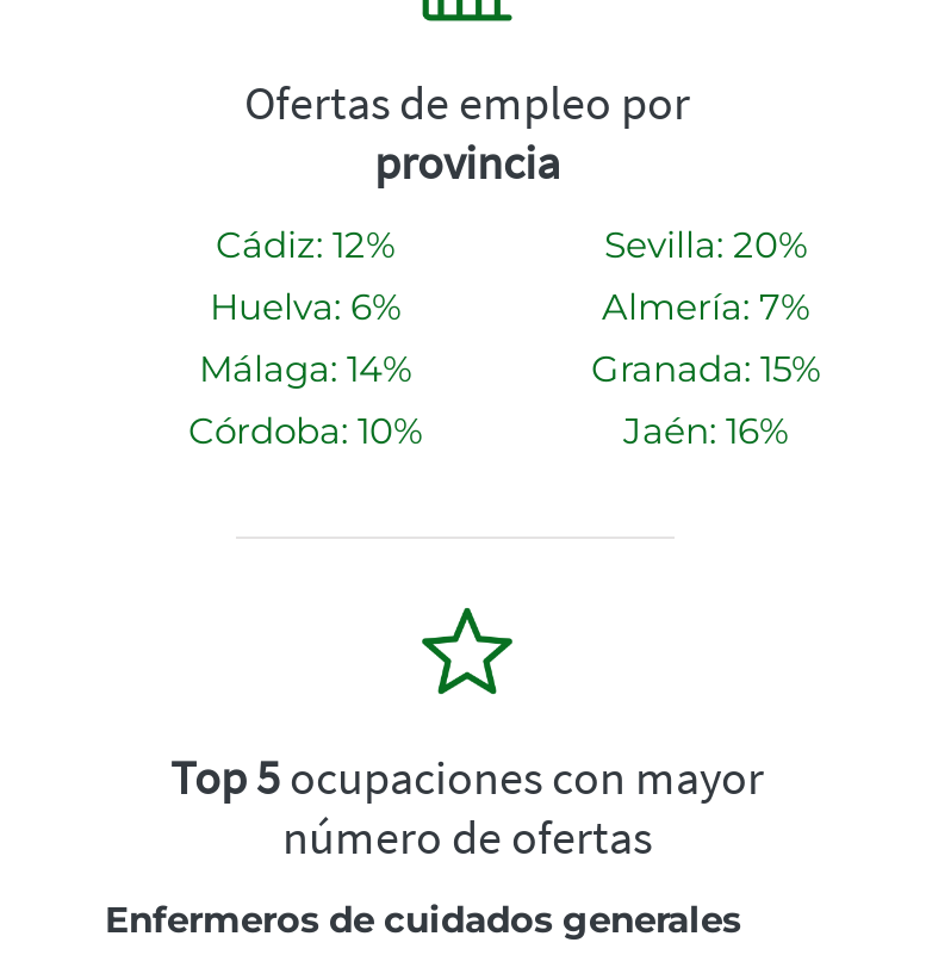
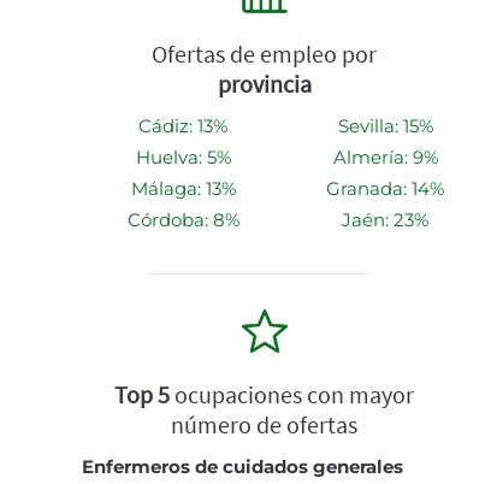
- Cádiz: 12%
+ Cádiz: 13%

- Sevilla: 20%
+ Sevilla: 15%

- Huelva: 6%
+ Huelva: 5%

- Almería: 7%
+ Almería: 9%

- Málaga: 14%
+ Málaga: 13%

- Granada: 15%
+ Granada: 14%

- Córdoba: 10%
+ Córdoba: 8%

- Jaén: 16%
+ Jaén: 23%
